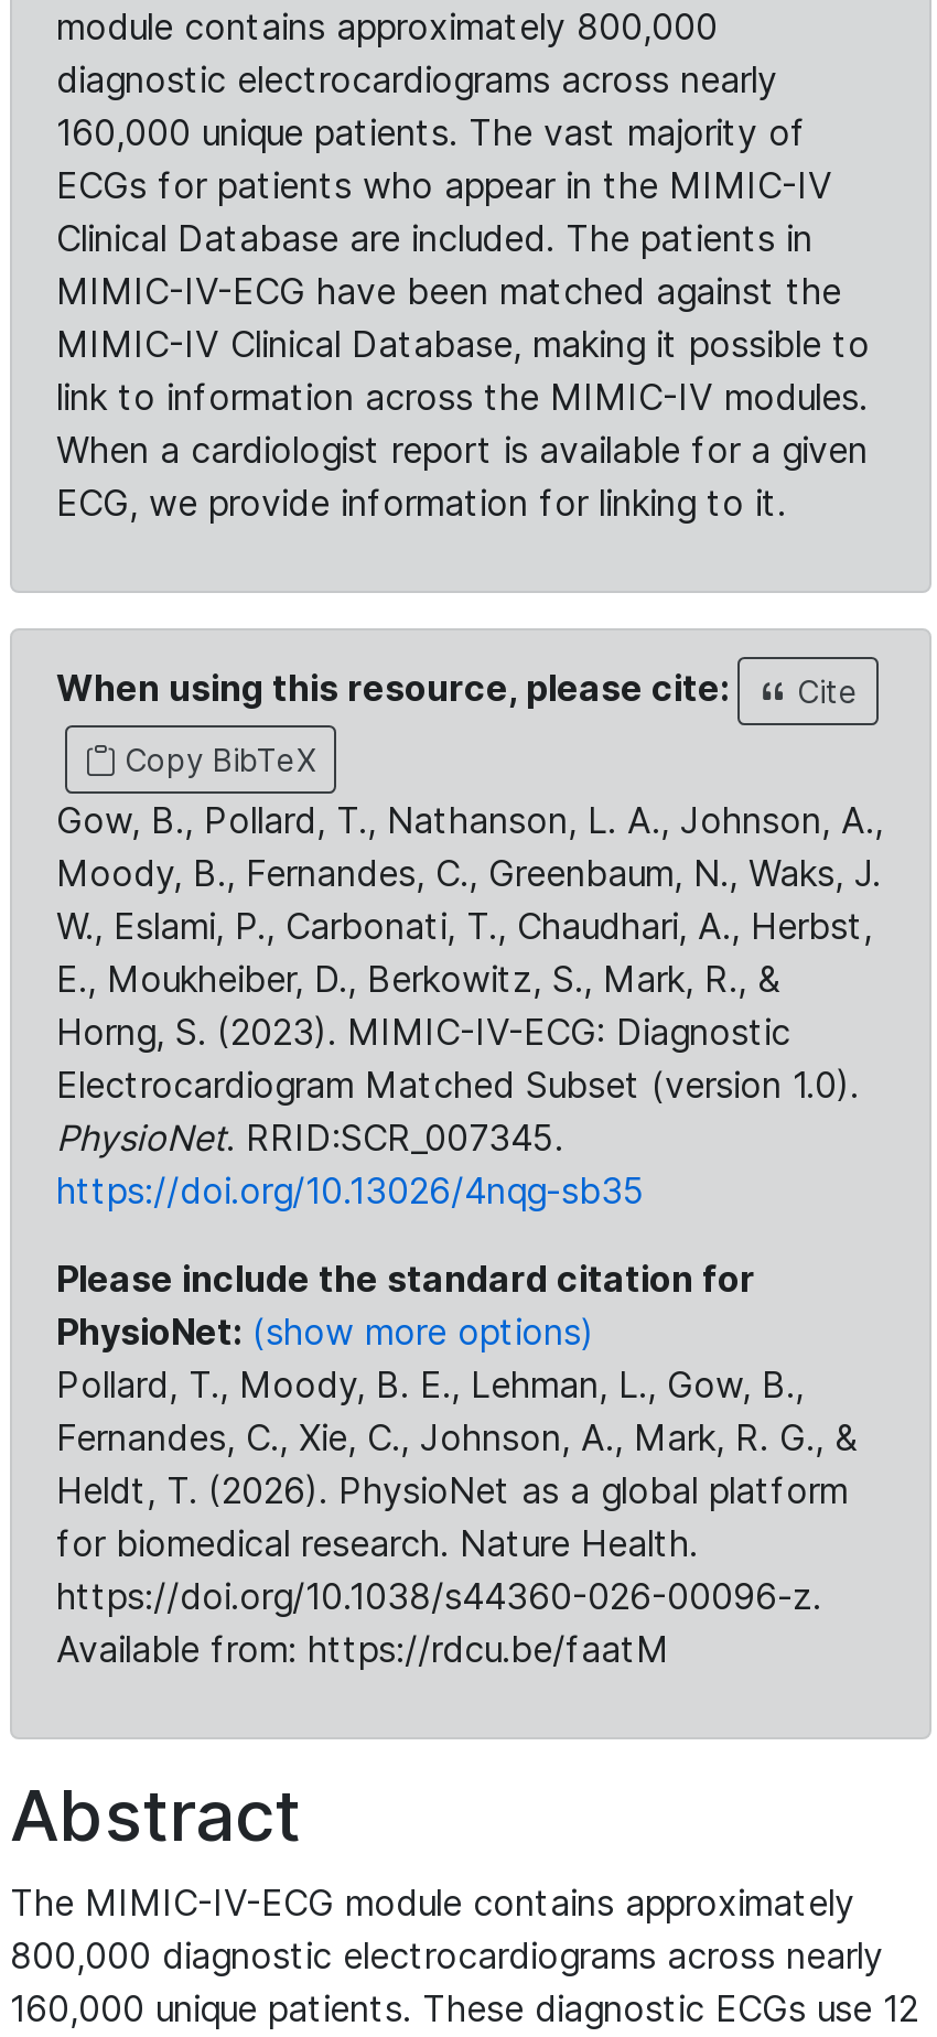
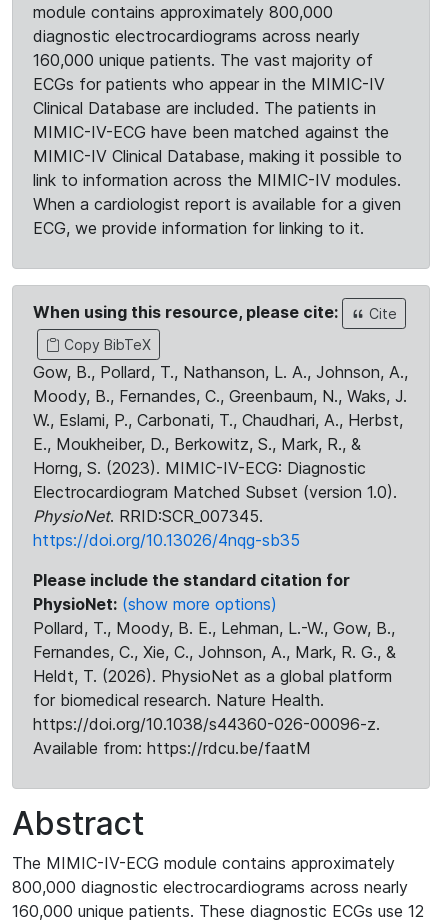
- Pollard, T., Moody, B. E., Lehman, L., Gow, B.,
+ Pollard, T., Moody, B. E., Lehman, L.-W., Gow, B.,
